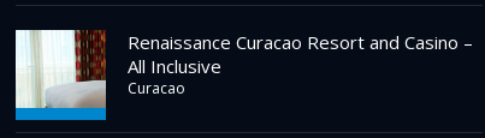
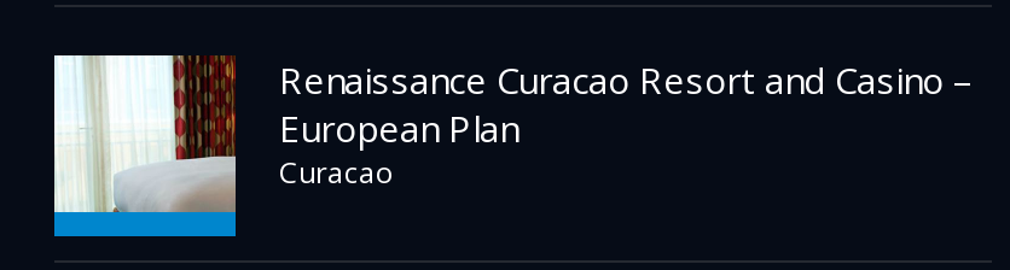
- All Inclusive
+ European Plan
